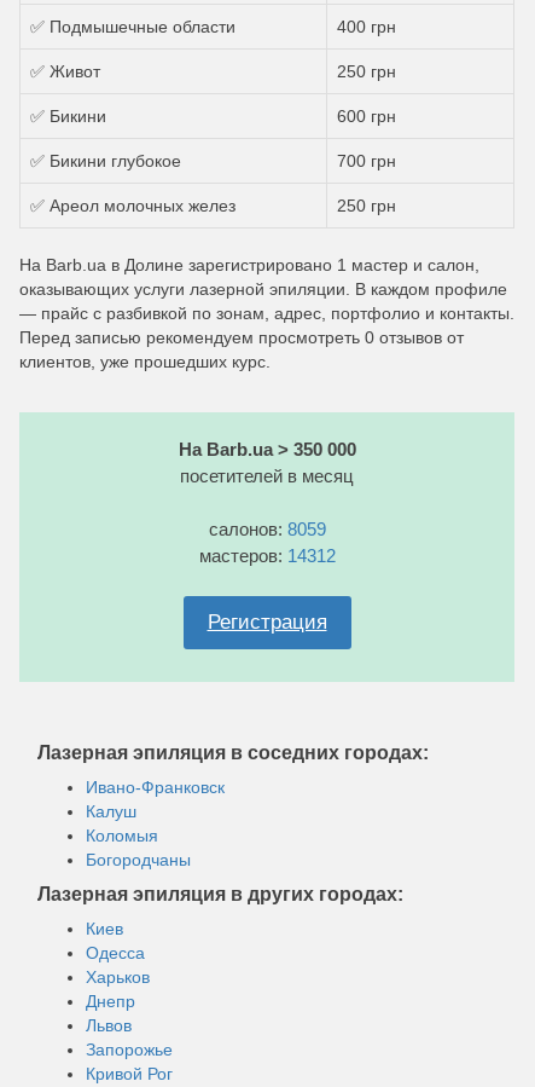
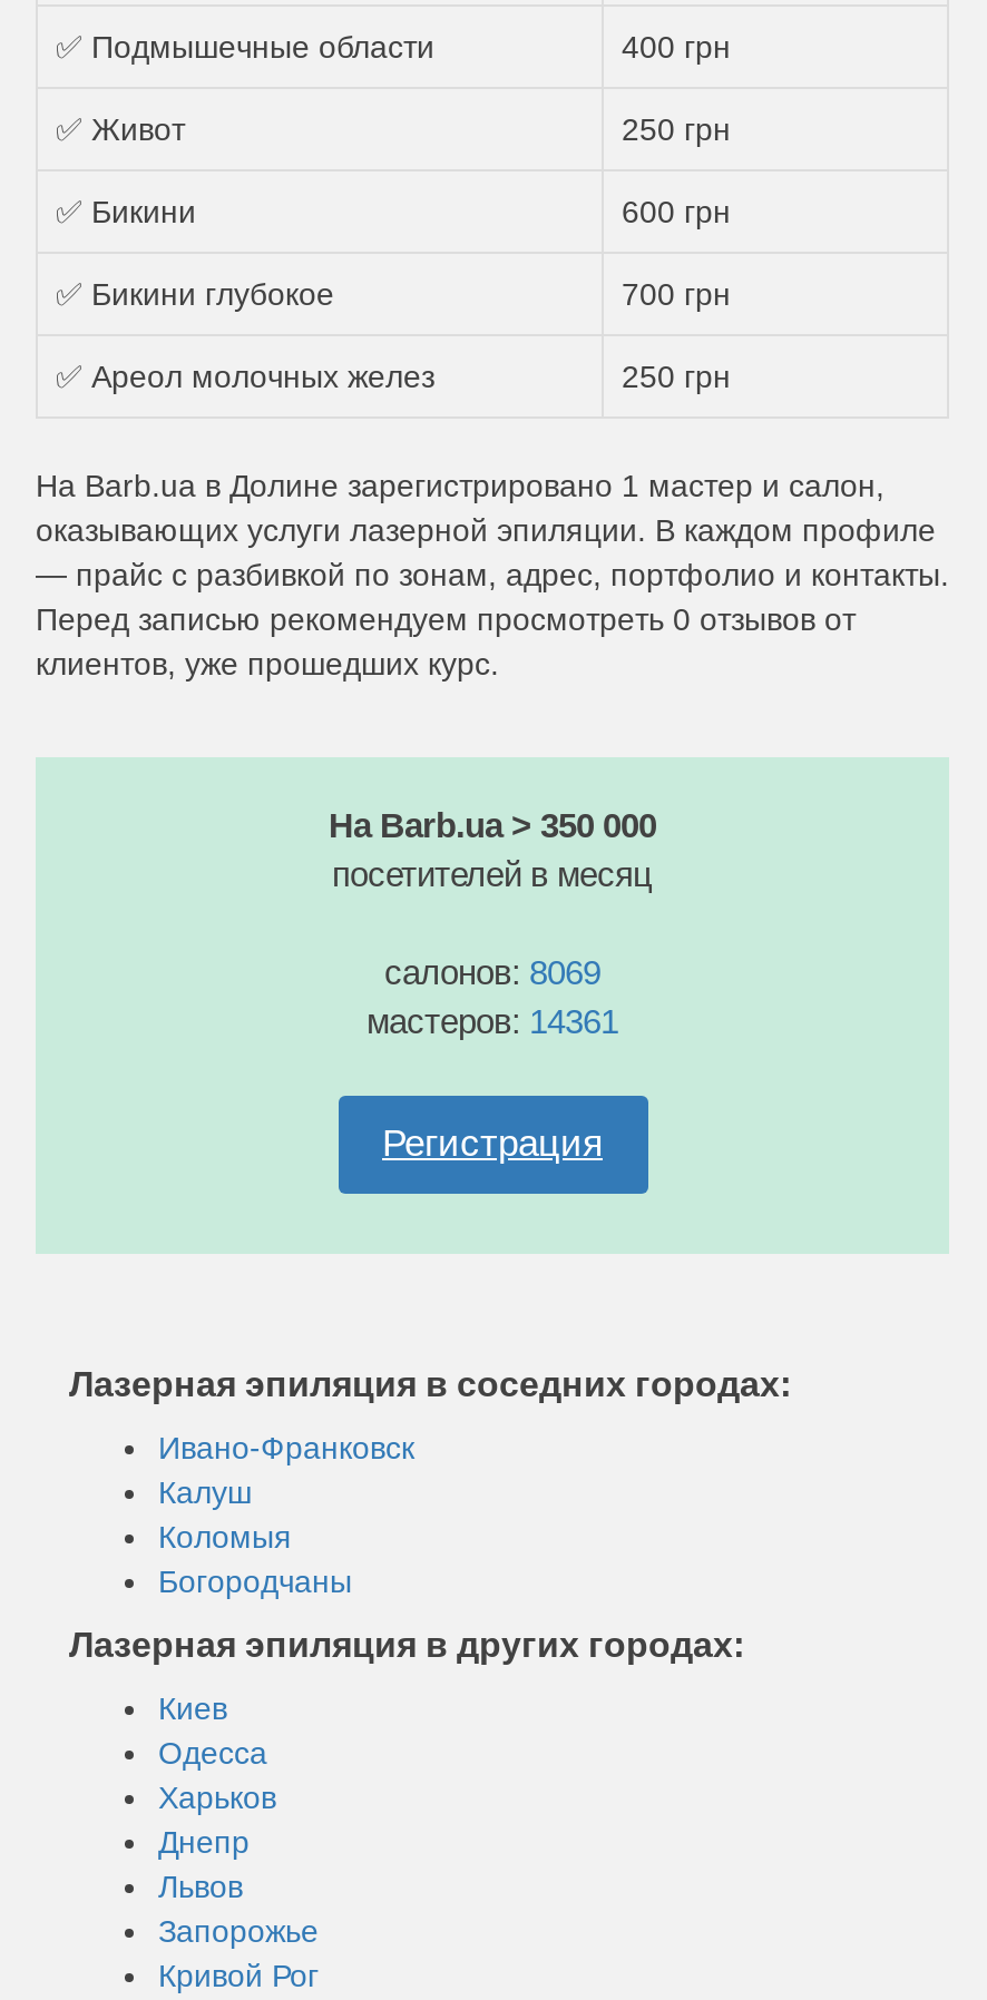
- салонов: 8059
+ салонов: 8069

- мастеров: 14312
+ мастеров: 14361
